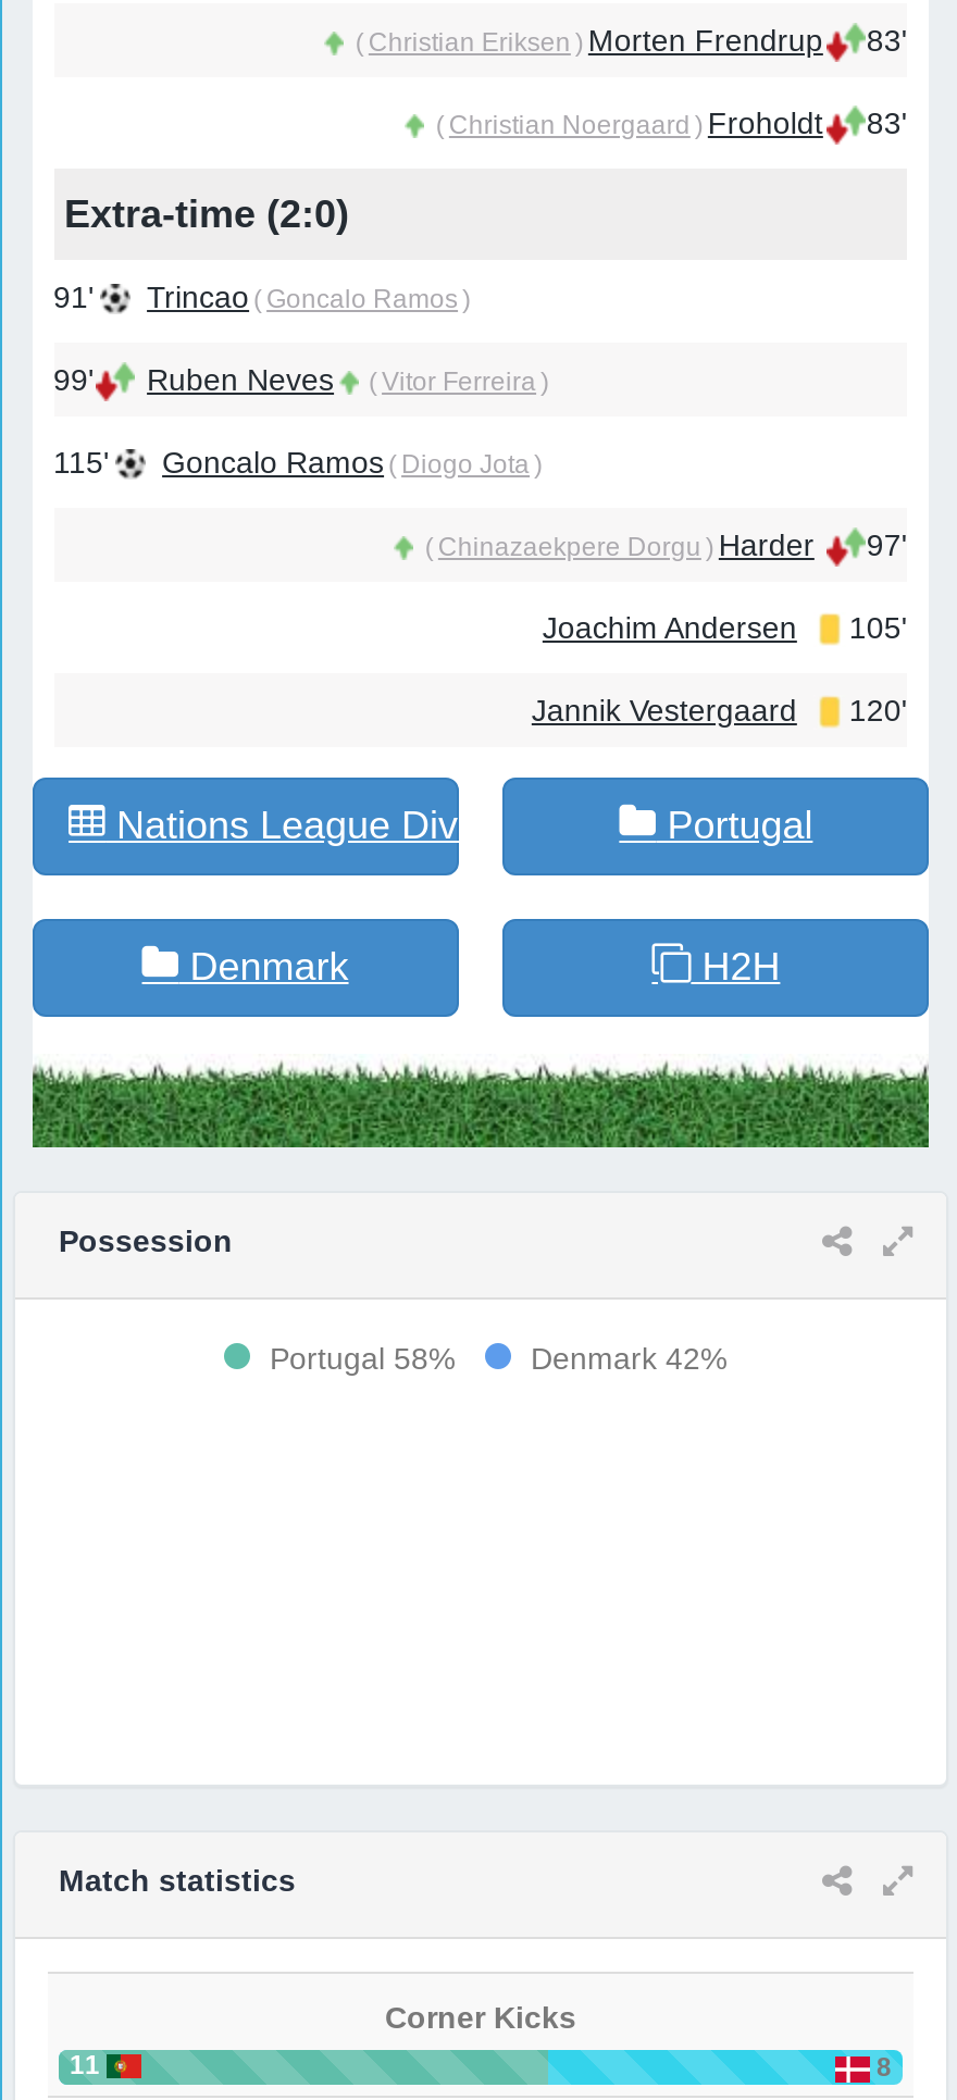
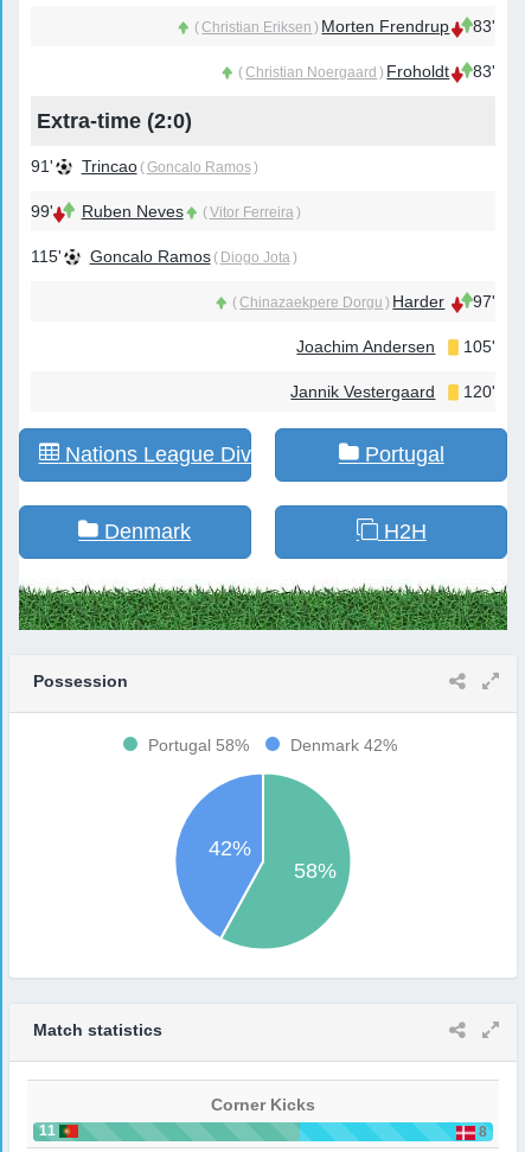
+ [image]
